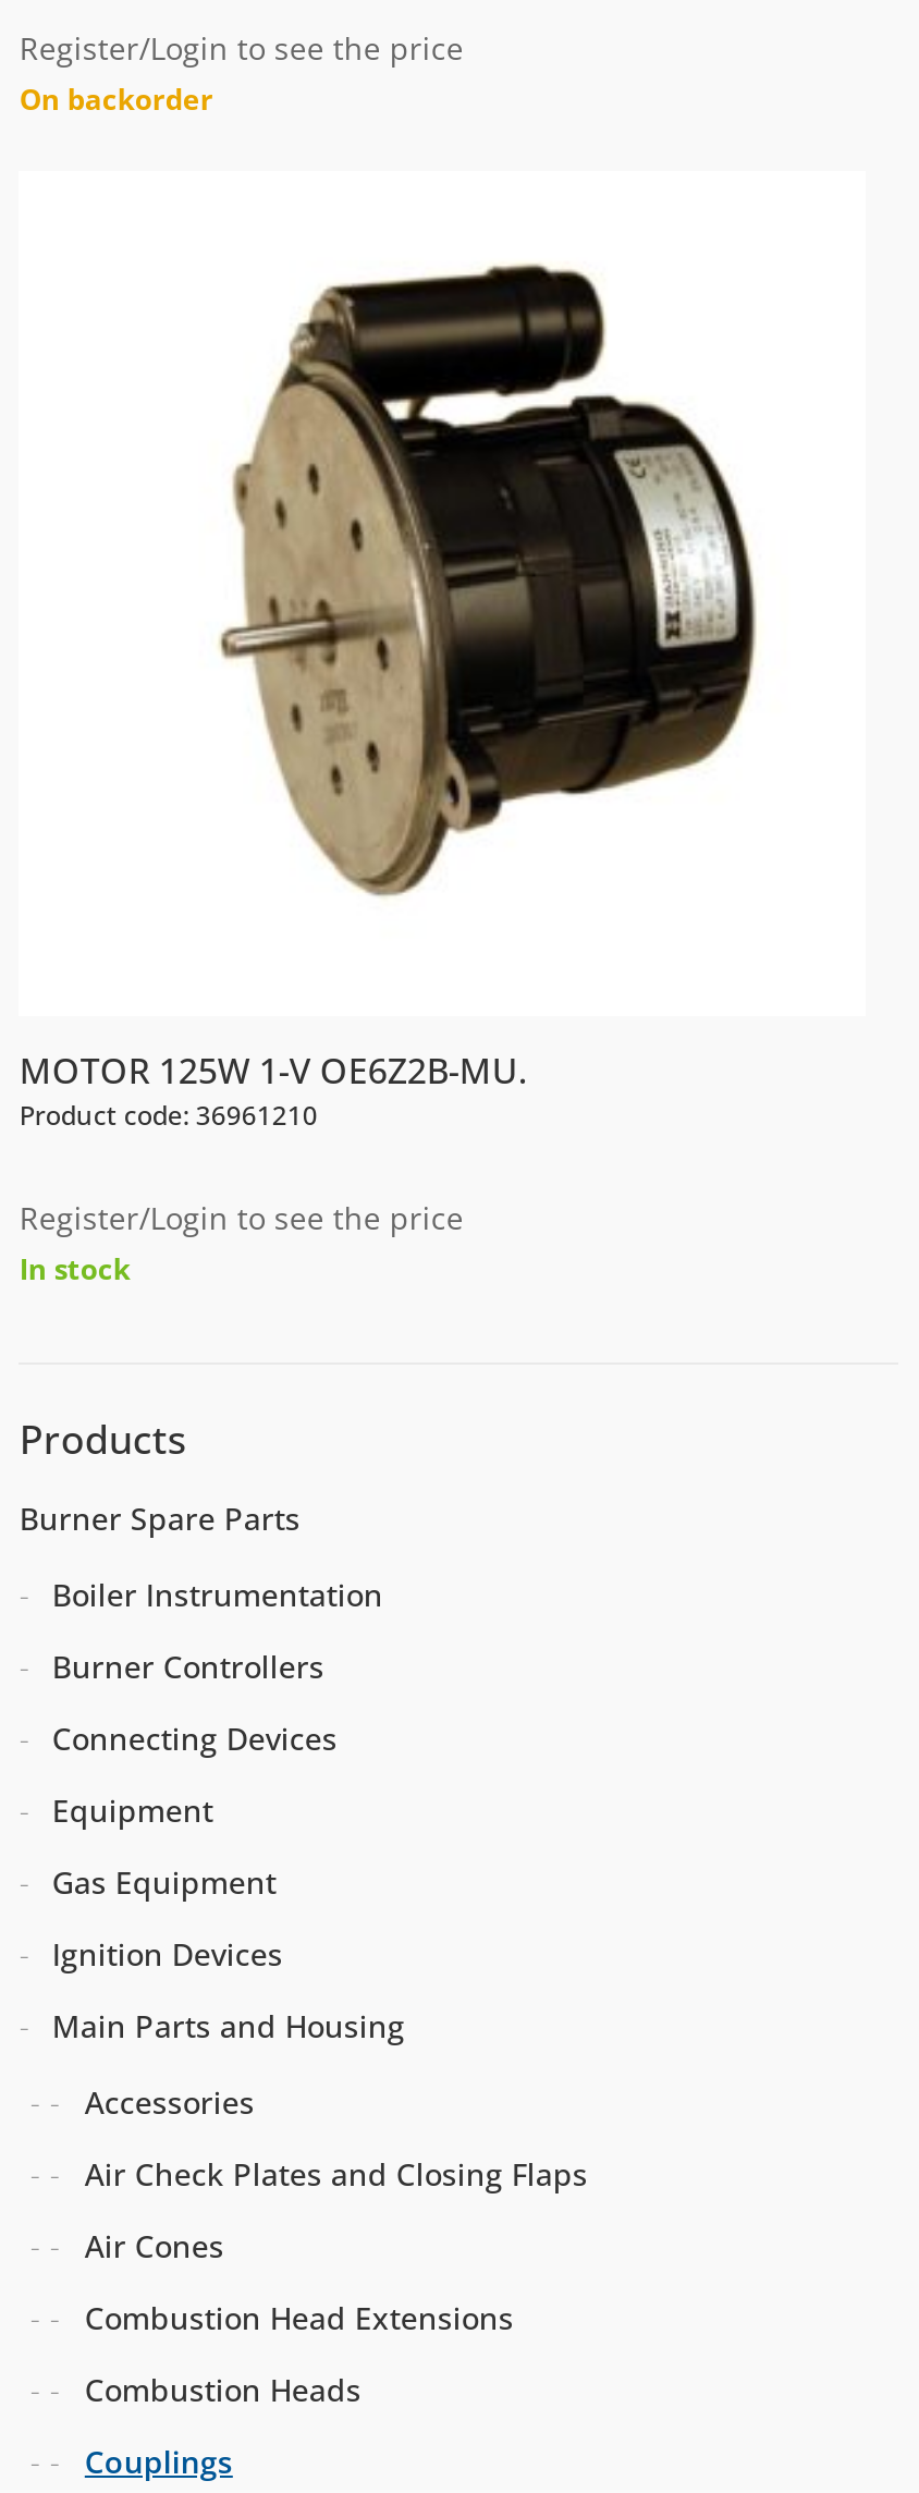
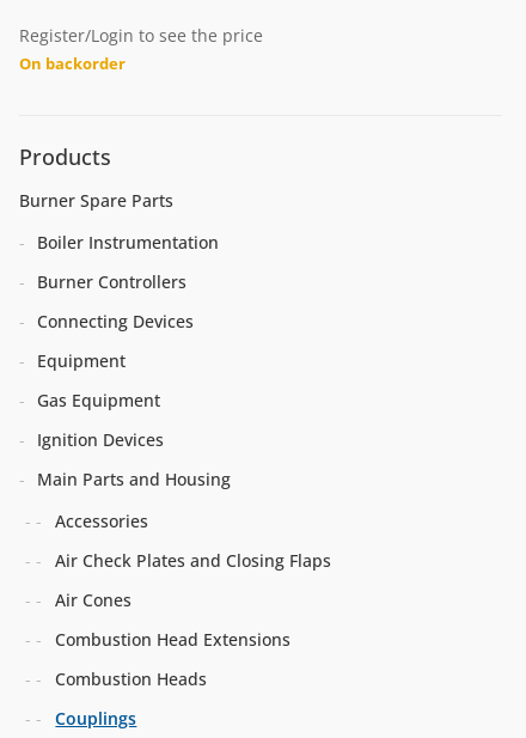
- [image]

- MOTOR 125W 1-V OE6Z2B-MU.
- Product code: 36961210
- Register/Login to see the price
- In stock
